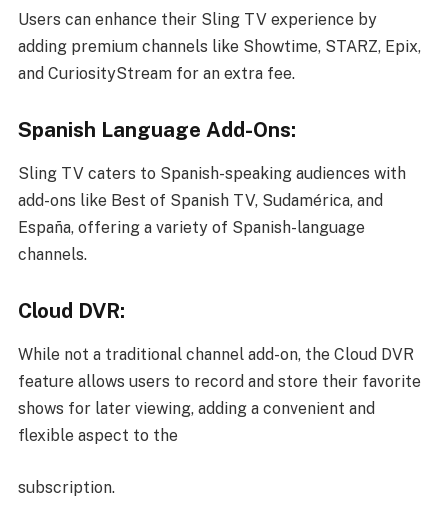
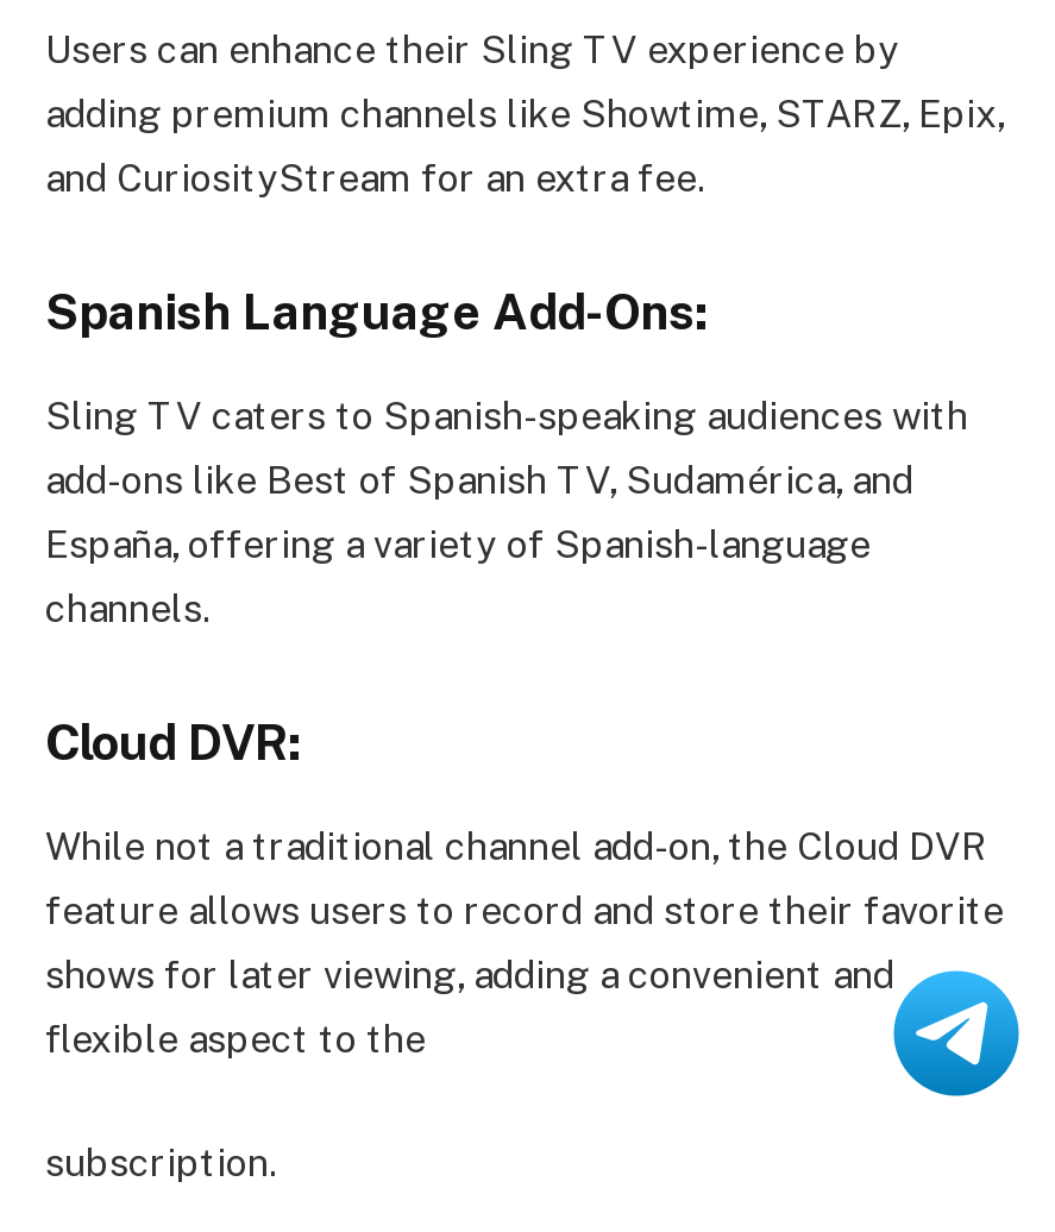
+ [image]
